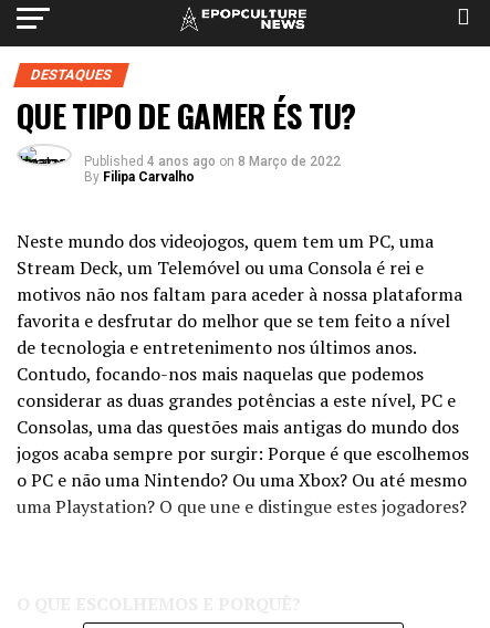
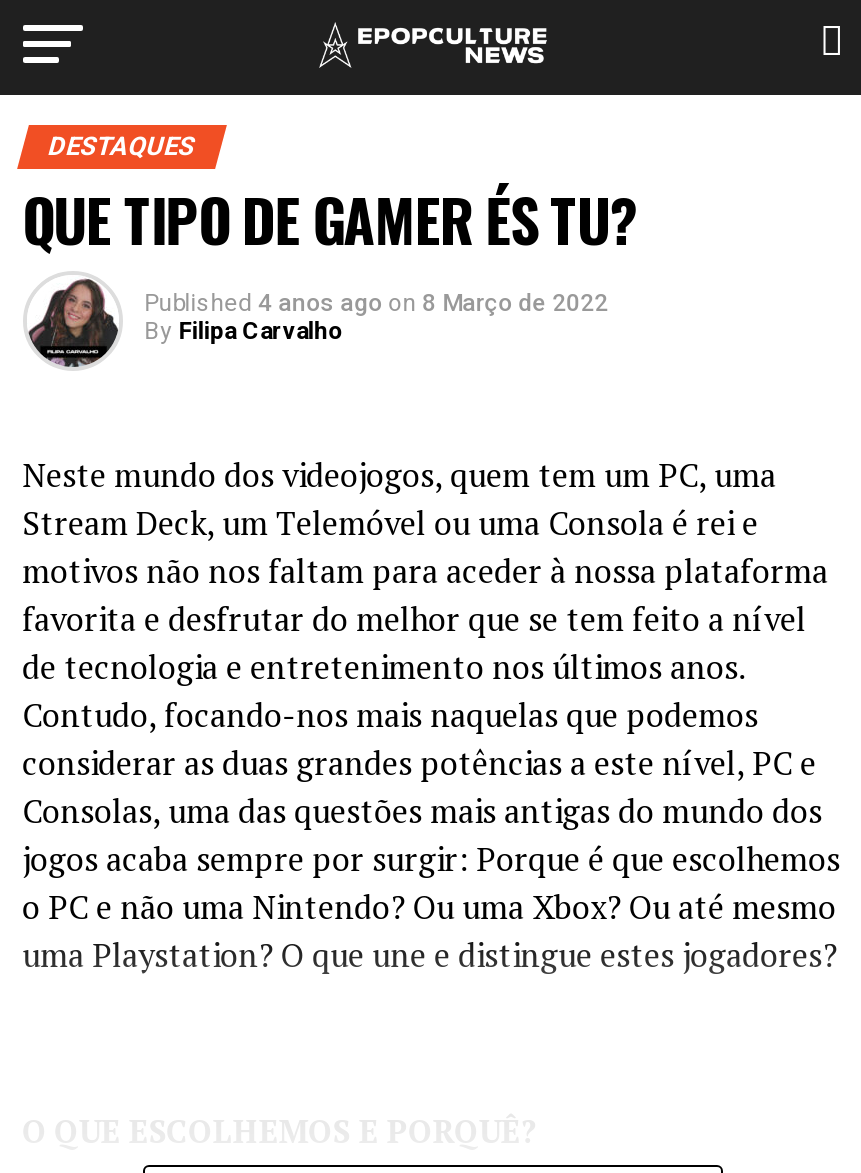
- [image]
+ [image]
